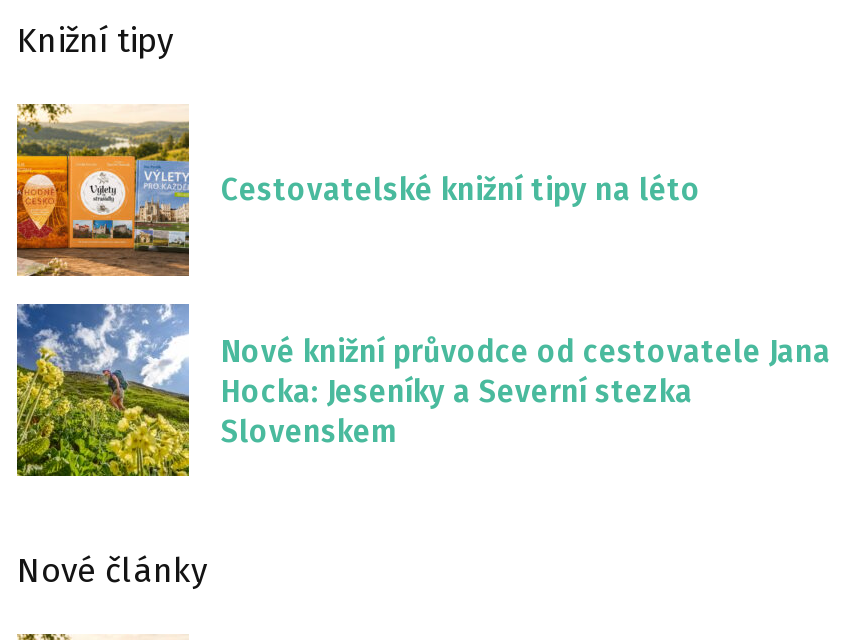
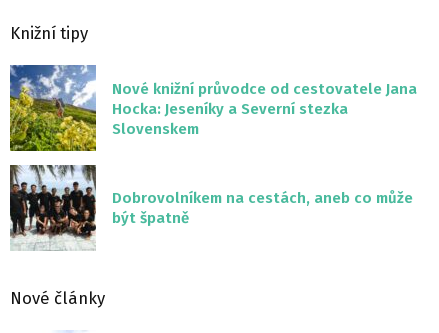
- [image]
- Cestovatelské knižní tipy na léto

moved up: [image] | Nové knižní průvodce od cestovatele Jana | Hocka: Jeseníky a Severní stezka | Slovenskem

+ [image]
+ Dobrovolníkem na cestách, aneb co může
+ být špatně
